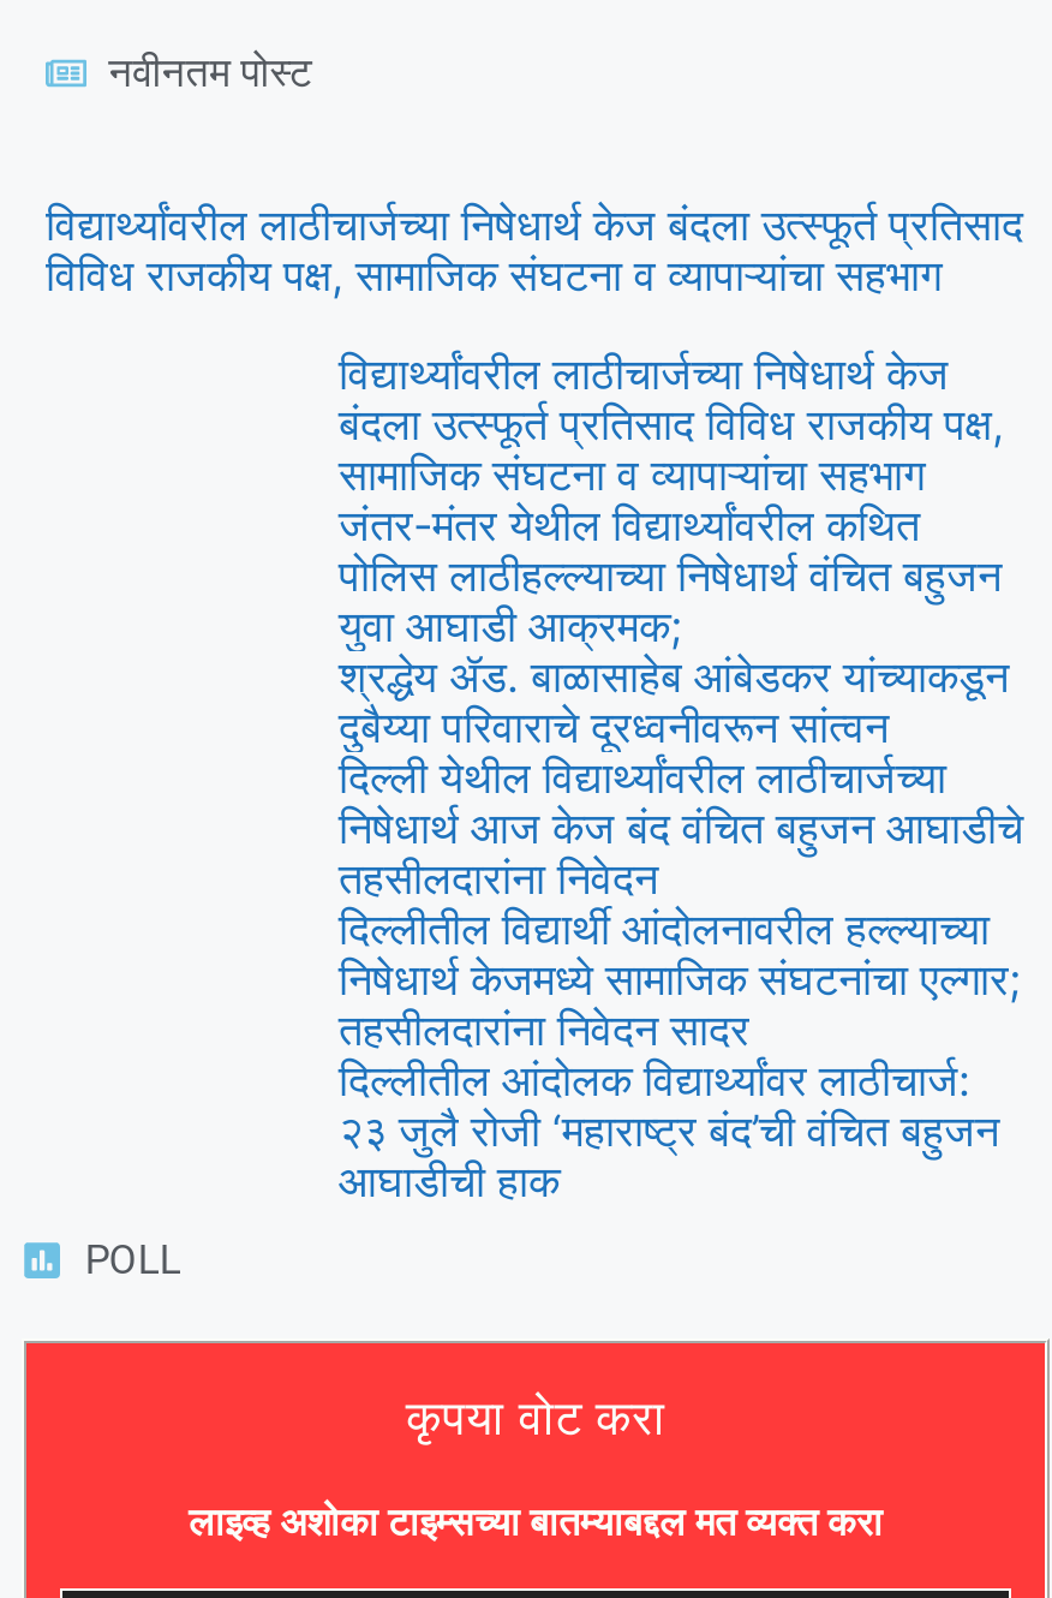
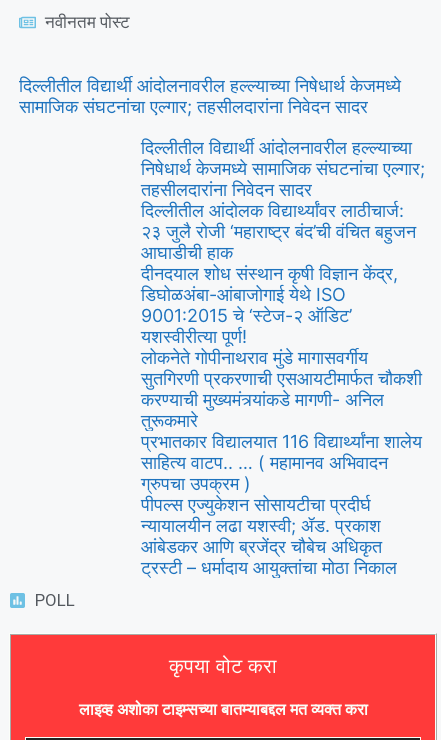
- विद्यार्थ्यांवरील लाठीचार्जच्या निषेधार्थ केज बंदला उत्स्फूर्त प्रतिसाद
- विविध राजकीय पक्ष, सामाजिक संघटना व व्यापाऱ्यांचा सहभाग
- विद्यार्थ्यांवरील लाठीचार्जच्या निषेधार्थ केज
- बंदला उत्स्फूर्त प्रतिसाद विविध राजकीय पक्ष,
- सामाजिक संघटना व व्यापाऱ्यांचा सहभाग
- जंतर-मंतर येथील विद्यार्थ्यांवरील कथित
- पोलिस लाठीहल्ल्याच्या निषेधार्थ वंचित बहुजन
- युवा आघाडी आक्रमक;
- श्रद्धेय ॲड. बाळासाहेब आंबेडकर यांच्याकडून
- दुबैय्या परिवाराचे दूरध्वनीवरून सांत्वन
- दिल्ली येथील विद्यार्थ्यांवरील लाठीचार्जच्या
- निषेधार्थ आज केज बंद वंचित बहुजन आघाडीचे
- तहसीलदारांना निवेदन
+ दिल्लीतील विद्यार्थी आंदोलनावरील हल्ल्याच्या निषेधार्थ केजमध्ये
+ सामाजिक संघटनांचा एल्गार; तहसीलदारांना निवेदन सादर

moved up: दिल्लीतील विद्यार्थी आंदोलनावरील हल्ल्याच्या | निषेधार्थ केजमध्ये सामाजिक संघटनांचा एल्गार; | तहसीलदारांना निवेदन सादर | दिल्लीतील आंदोलक विद्यार्थ्यांवर लाठीचार्ज: | २३ जुलै रोजी ‘महाराष्ट्र बंद’ची वंचित बहुजन | आघाडीची हाक

+ दीनदयाल शोध संस्थान कृषी विज्ञान केंद्र,
+ डिघोळअंबा-आंबाजोगाई येथे ISO
+ 9001:2015 चे ‘स्टेज-२ ऑडिट’
+ यशस्वीरीत्या पूर्ण!
+ लोकनेते गोपीनाथराव मुंडे मागासवर्गीय
+ सुतगिरणी प्रकरणाची एसआयटीमार्फत चौकशी
+ करण्याची मुख्यमंत्र्यांकडे मागणी- अनिल
+ तुरूकमारे
+ प्रभातकार विद्यालयात 116 विद्यार्थ्यांना शालेय
+ साहित्य वाटप.. … ( महामानव अभिवादन
+ ग्रुपचा उपक्रम )
+ पीपल्स एज्युकेशन सोसायटीचा प्रदीर्घ
+ न्यायालयीन लढा यशस्वी; ॲड. प्रकाश
+ आंबेडकर आणि ब्रजेंद्र चौबेच अधिकृत
+ ट्रस्टी – धर्मादाय आयुक्तांचा मोठा निकाल
